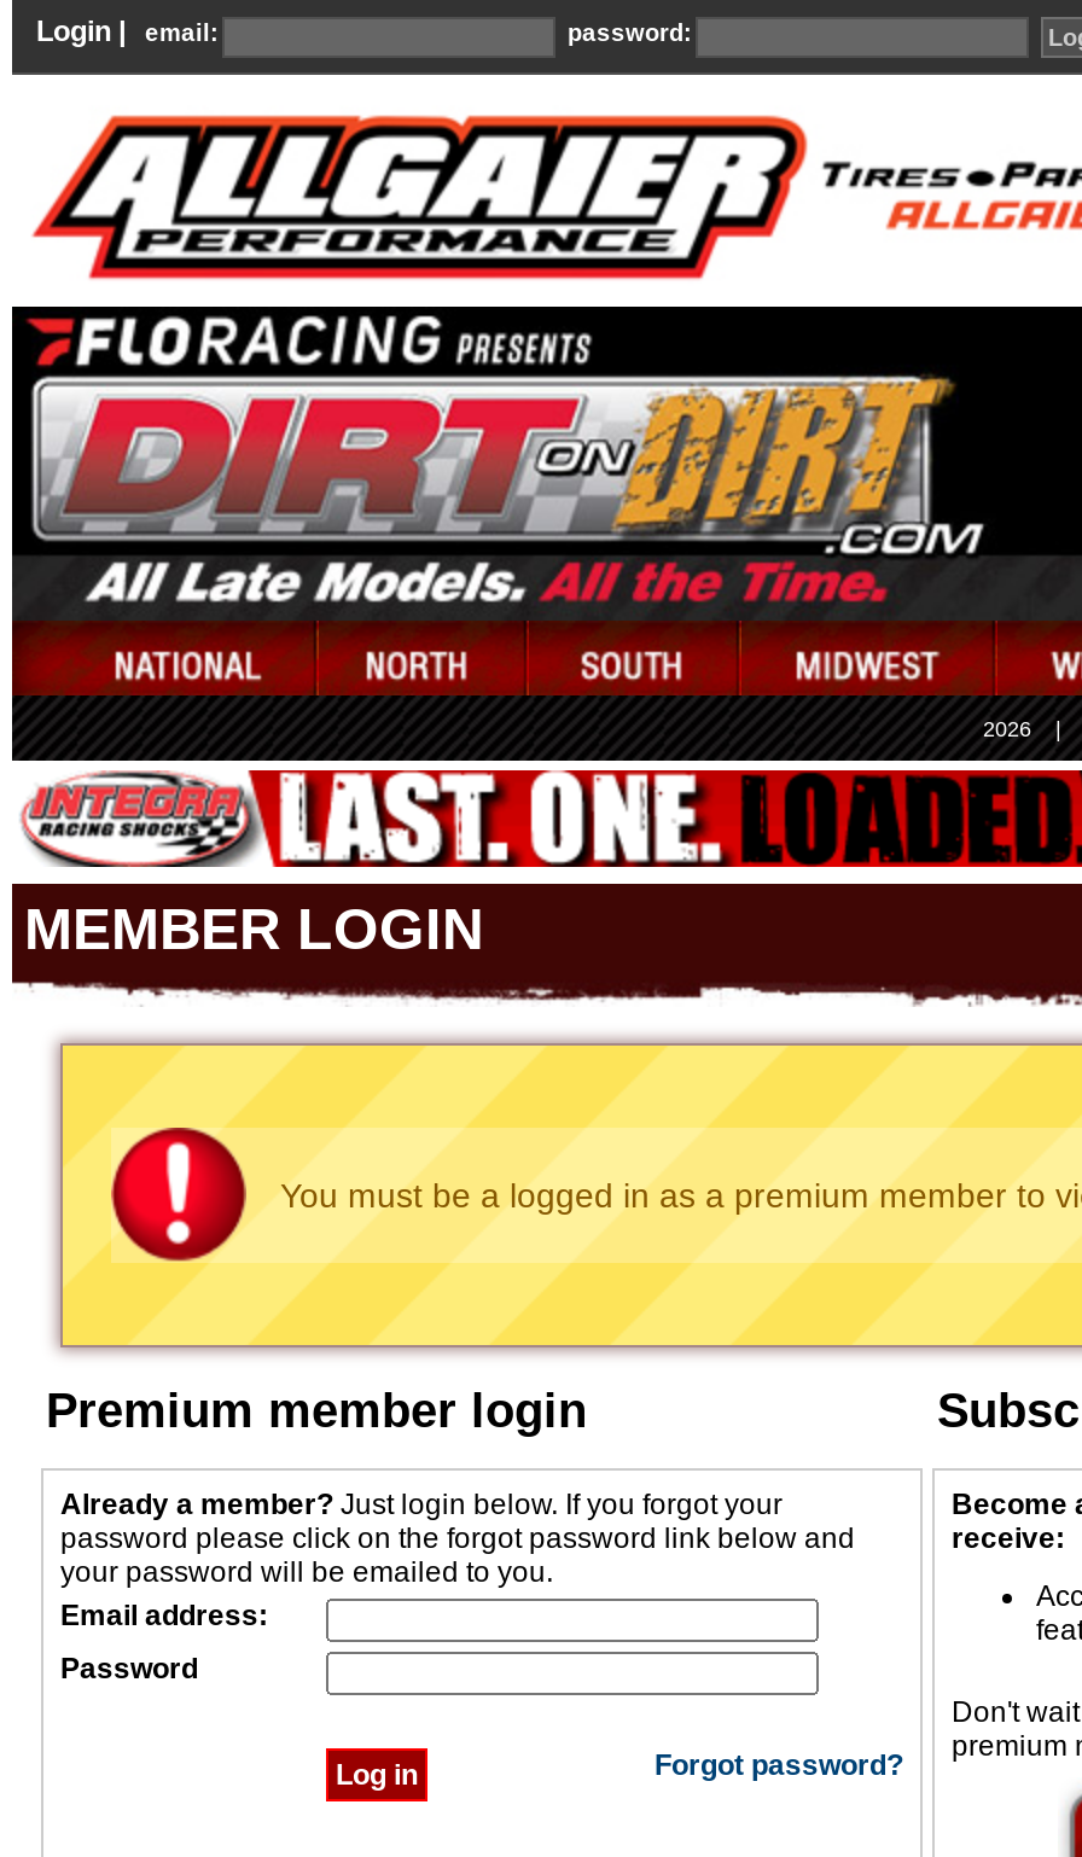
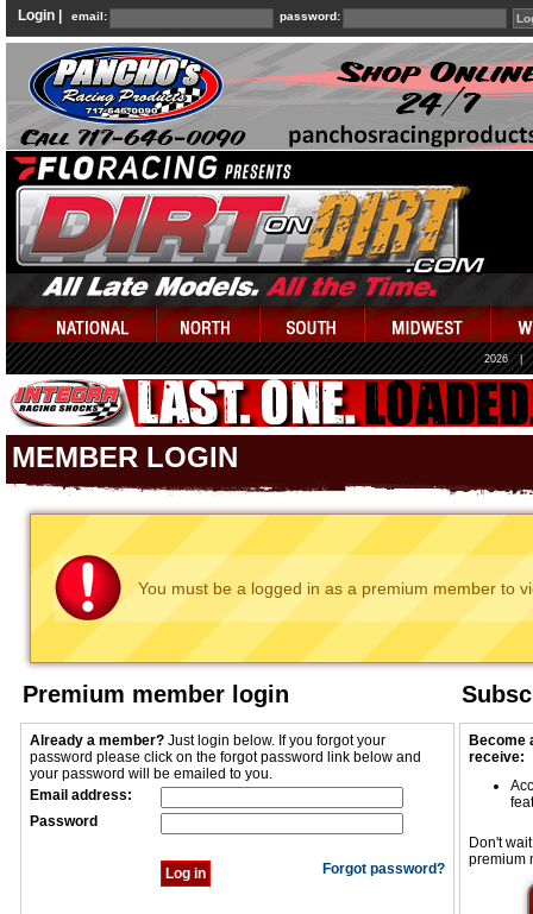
- [image]
+ [image]
